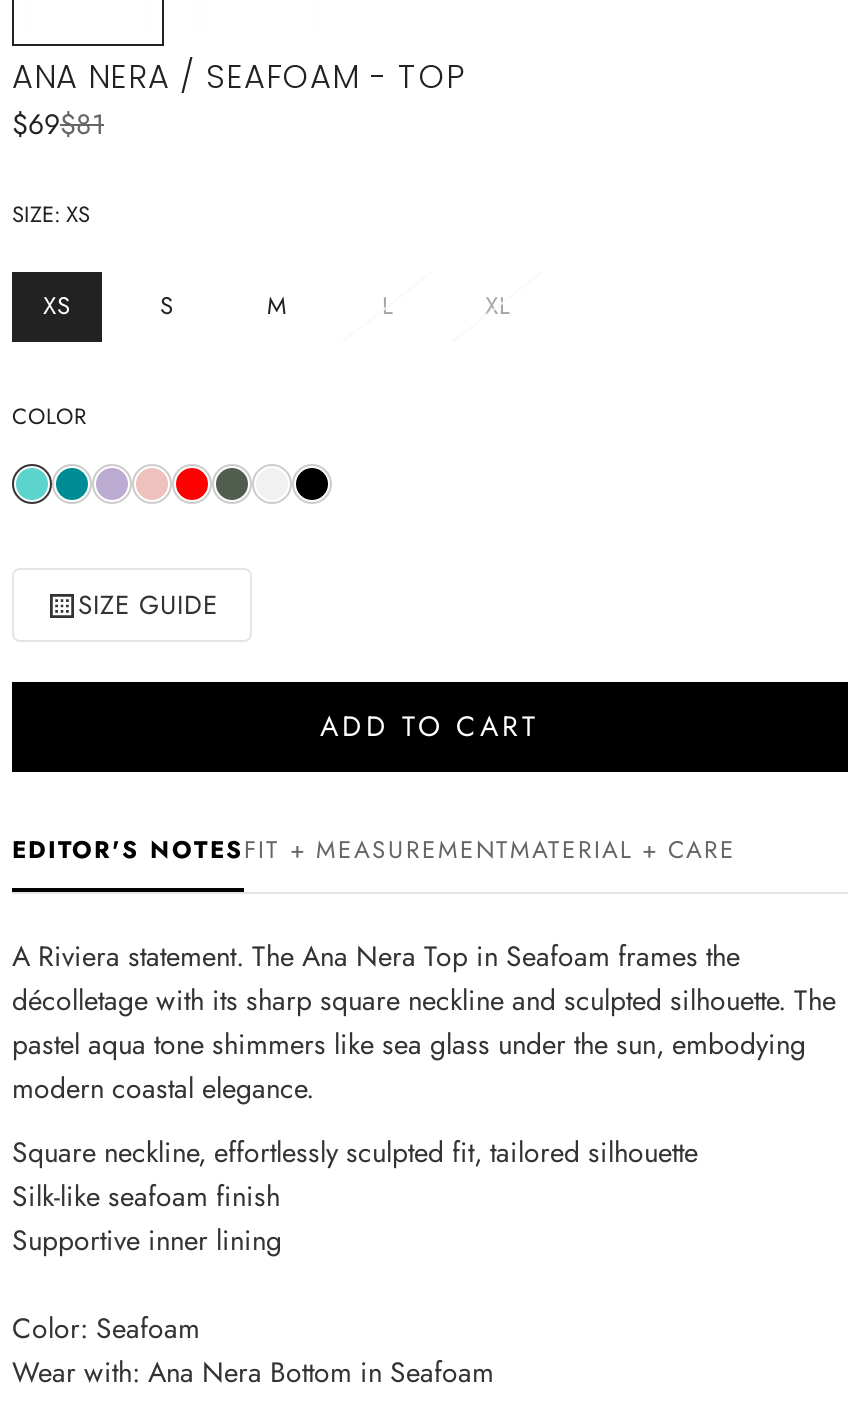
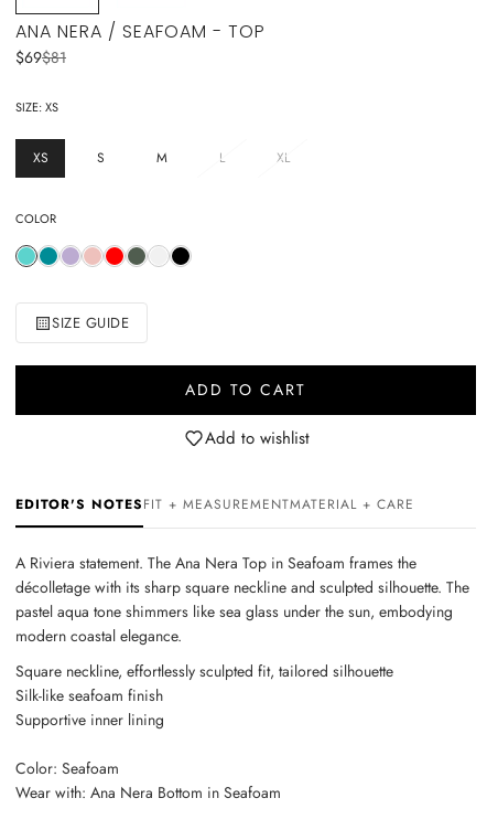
+ Add to wishlist
